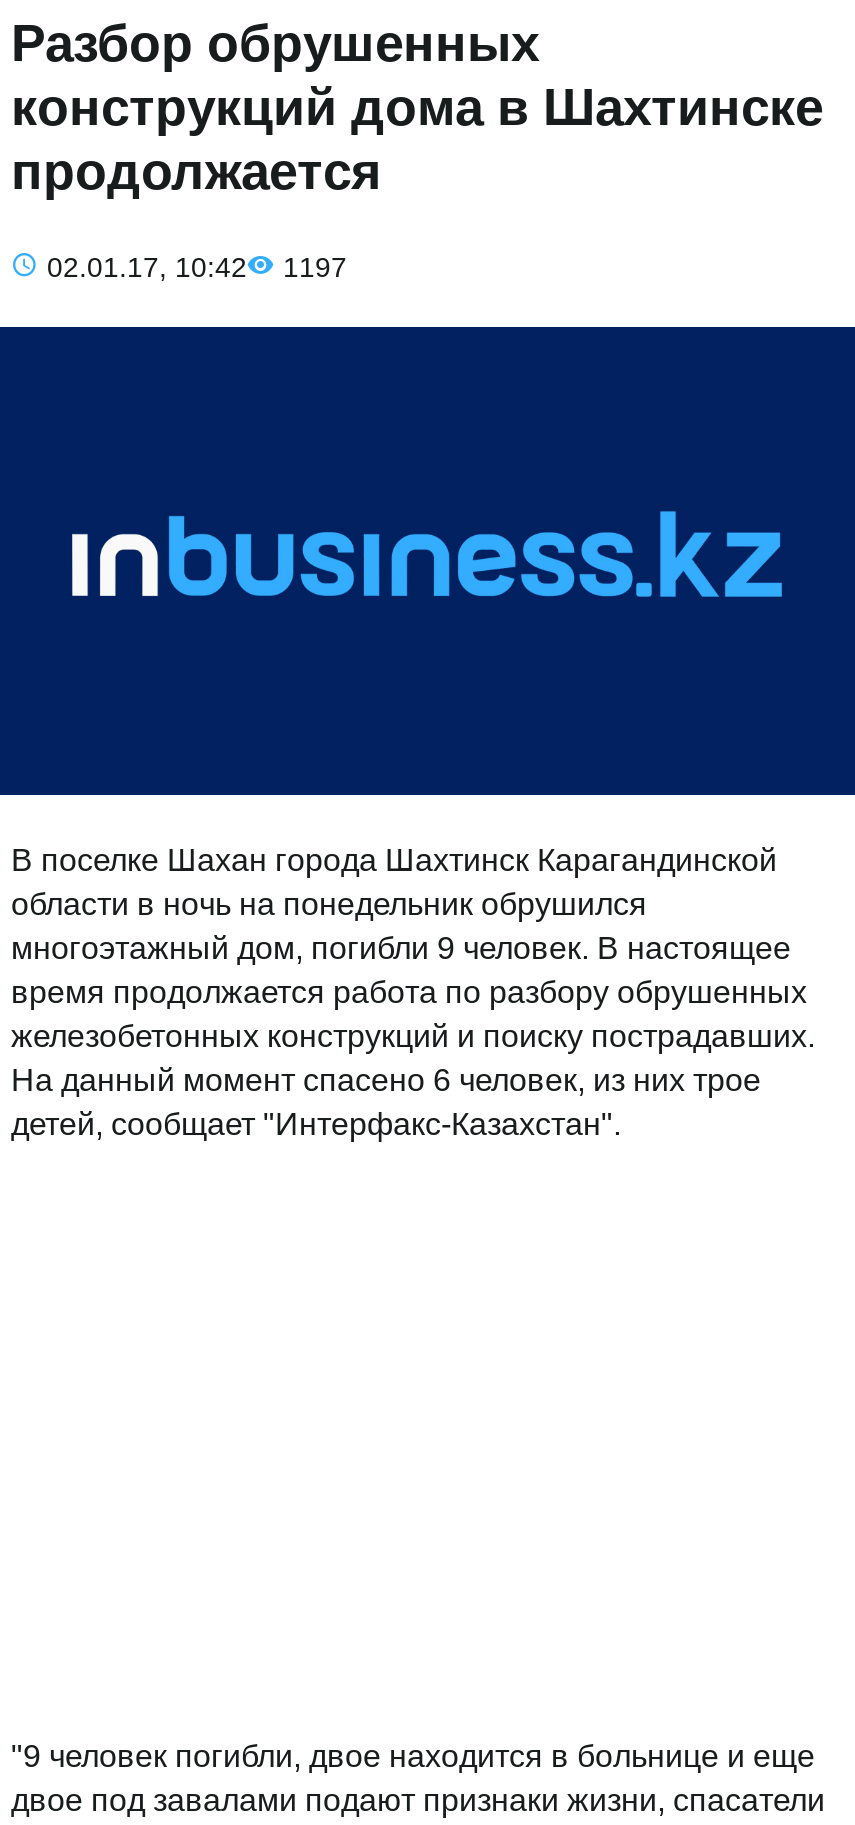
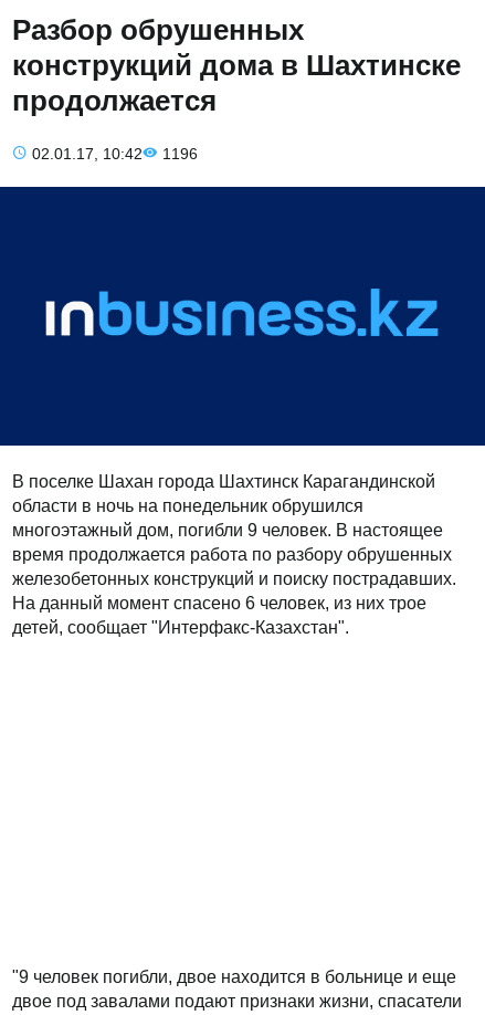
- 02.01.17, 10:42 1197
+ 02.01.17, 10:42 1196
